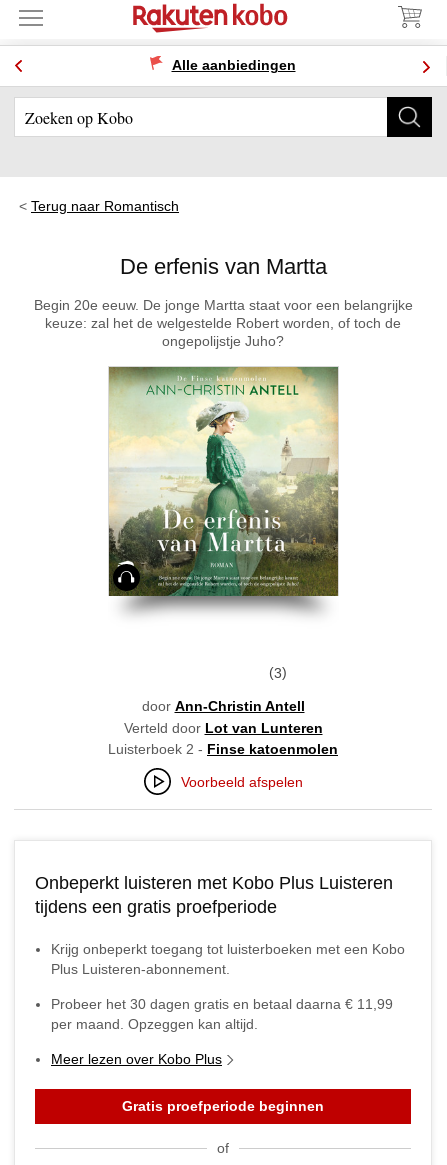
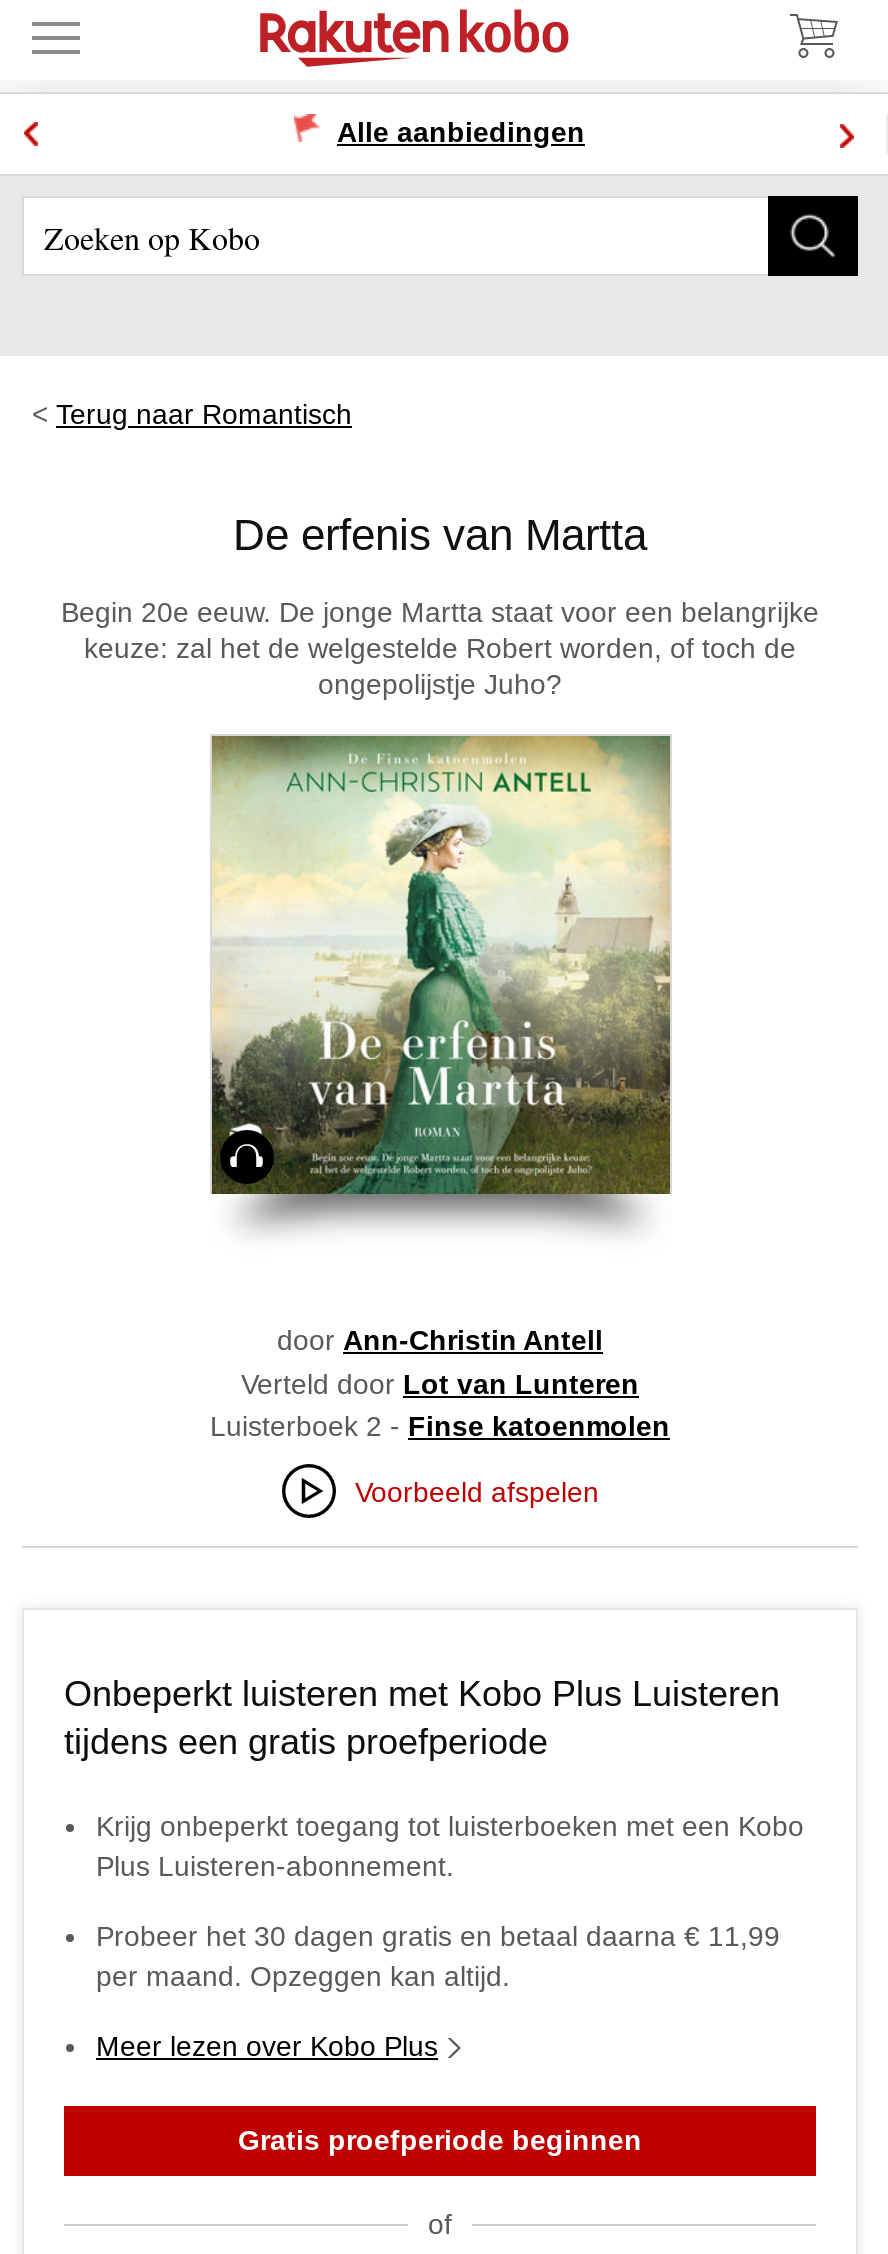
- 3
